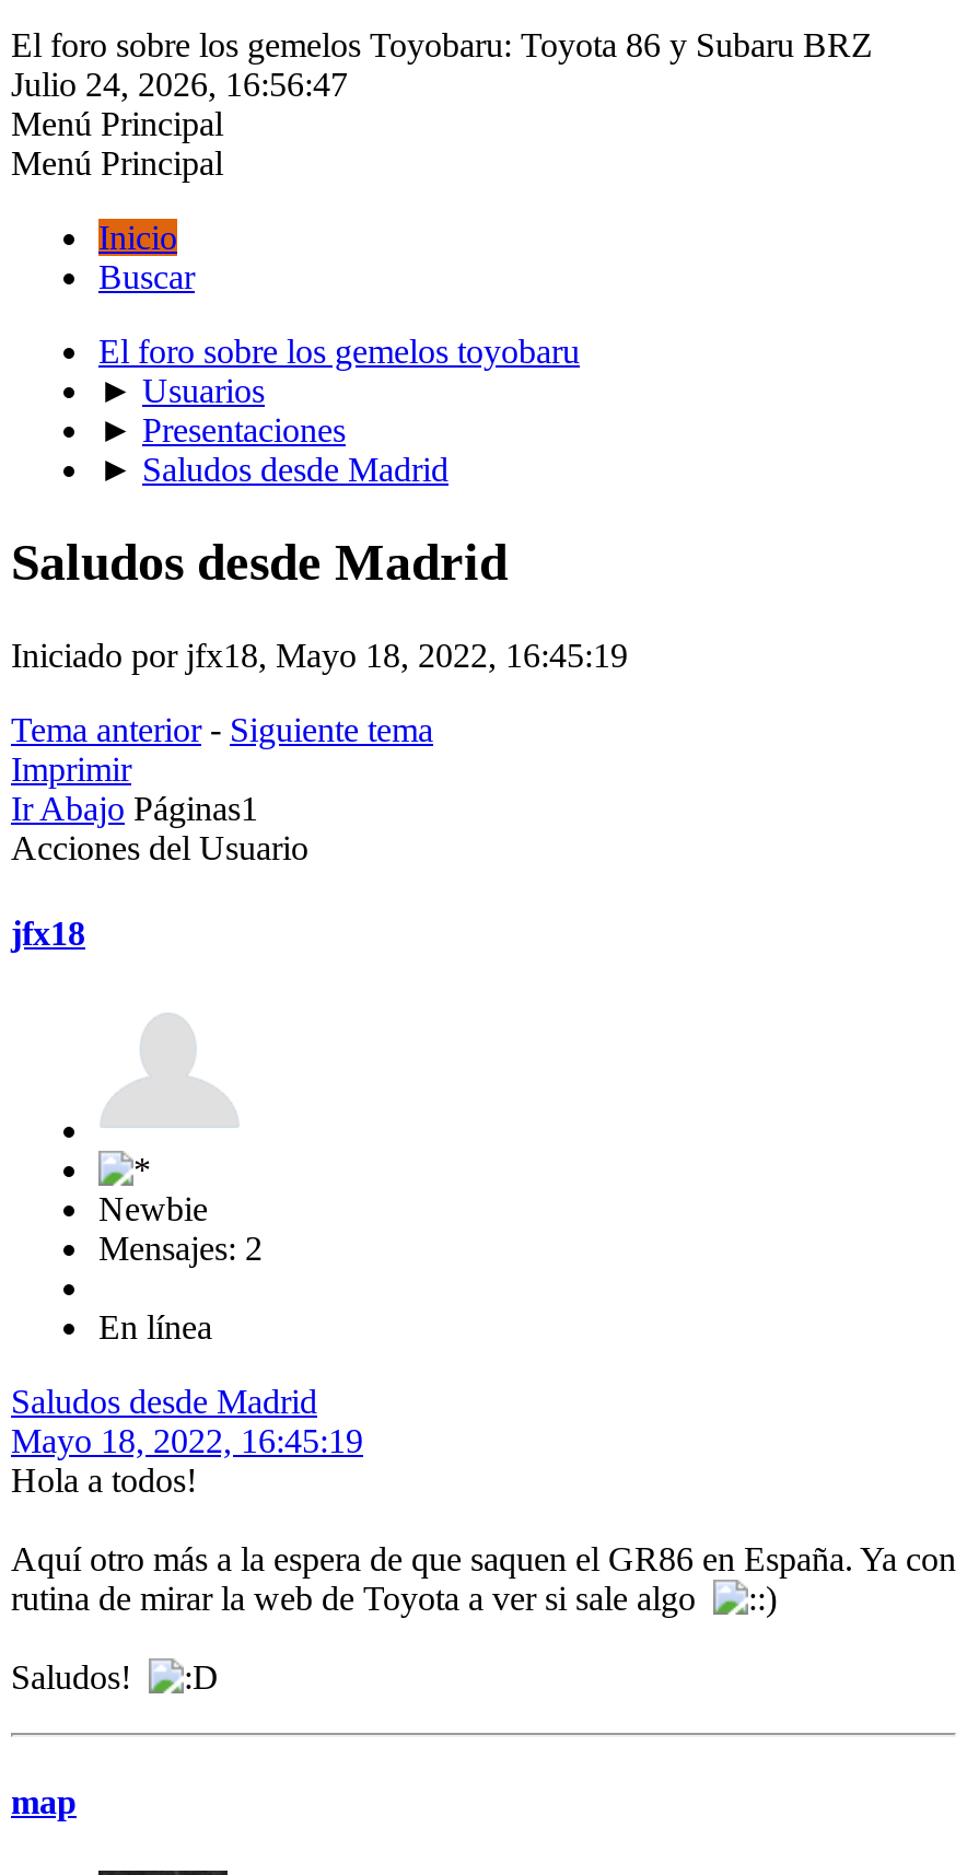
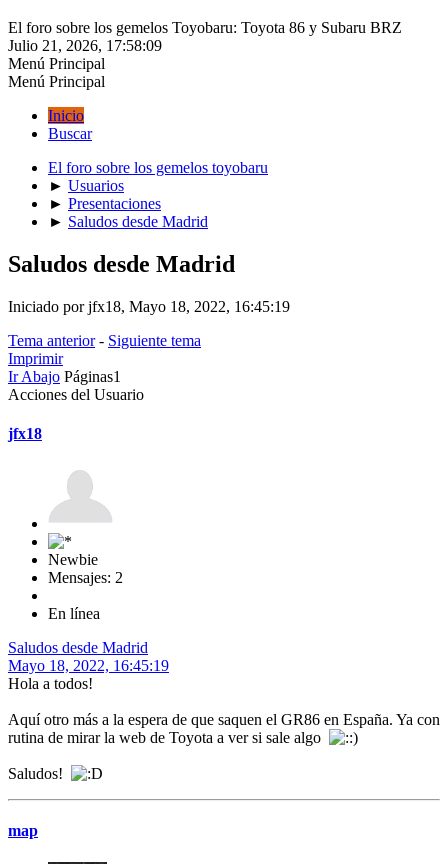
- Julio 24, 2026, 16:56:47
+ Julio 21, 2026, 17:58:09
